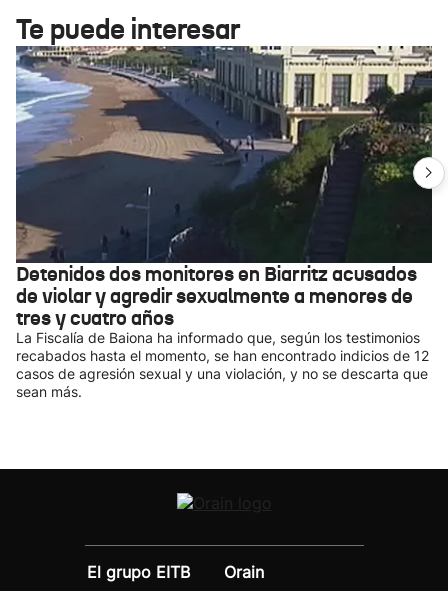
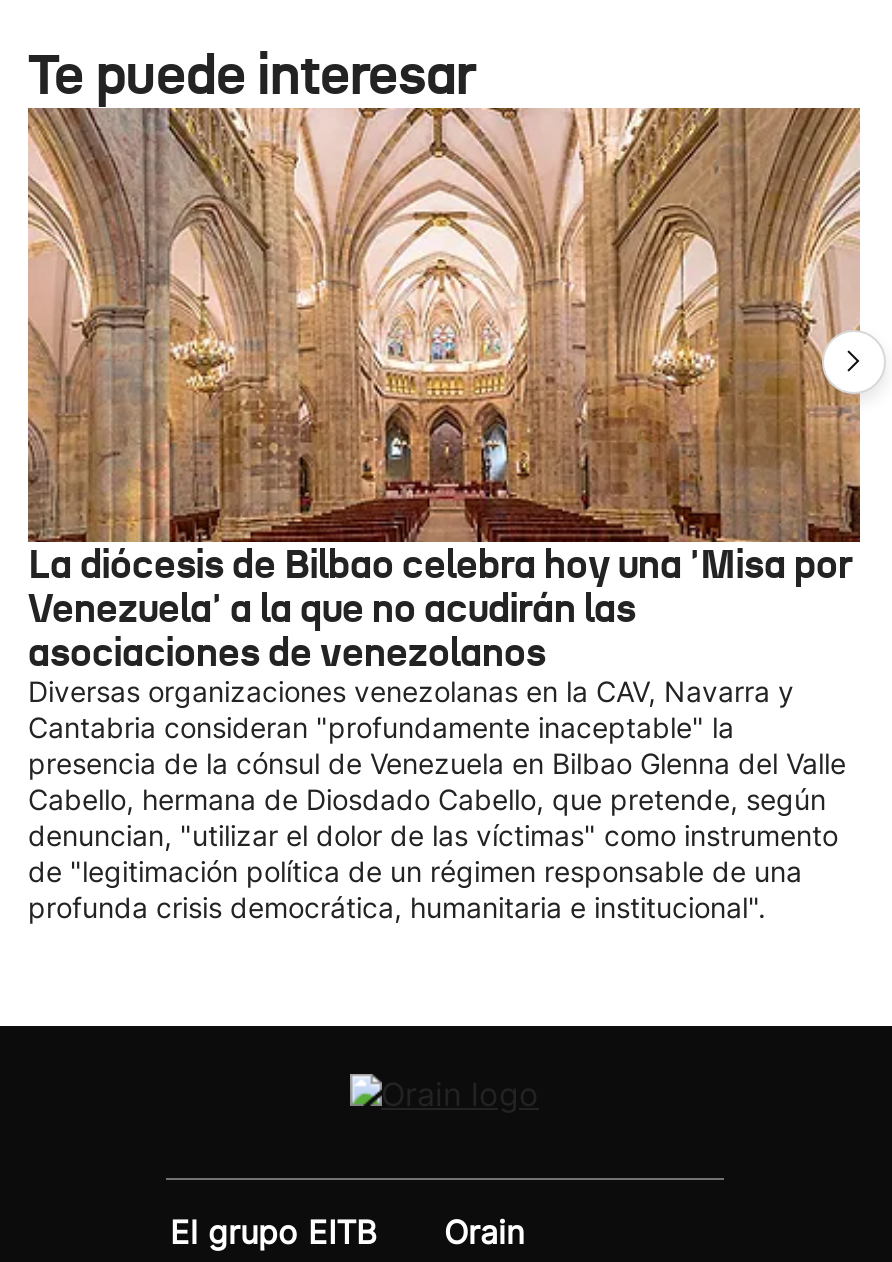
- [image]
+ [image]

- Detenidos dos monitores en Biarritz acusados
- de violar y agredir sexualmente a menores de
- tres y cuatro años
- La Fiscalía de Baiona ha informado que, según los testimonios
- recabados hasta el momento, se han encontrado indicios de 12
- casos de agresión sexual y una violación, y no se descarta que
- sean más.
+ La diócesis de Bilbao celebra hoy una 'Misa por
+ Venezuela' a la que no acudirán las
+ asociaciones de venezolanos
+ Diversas organizaciones venezolanas en la CAV, Navarra y
+ Cantabria consideran "profundamente inaceptable" la
+ presencia de la cónsul de Venezuela en Bilbao Glenna del Valle
+ Cabello, hermana de Diosdado Cabello, que pretende, según
+ denuncian, "utilizar el dolor de las víctimas" como instrumento
+ de "legitimación política de un régimen responsable de una
+ profunda crisis democrática, humanitaria e institucional".
